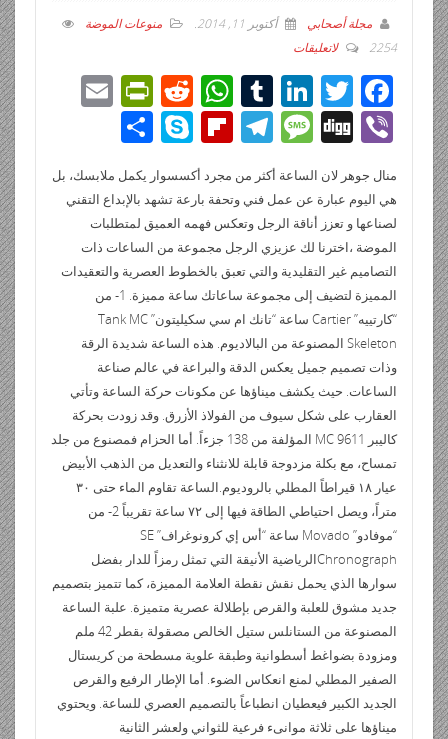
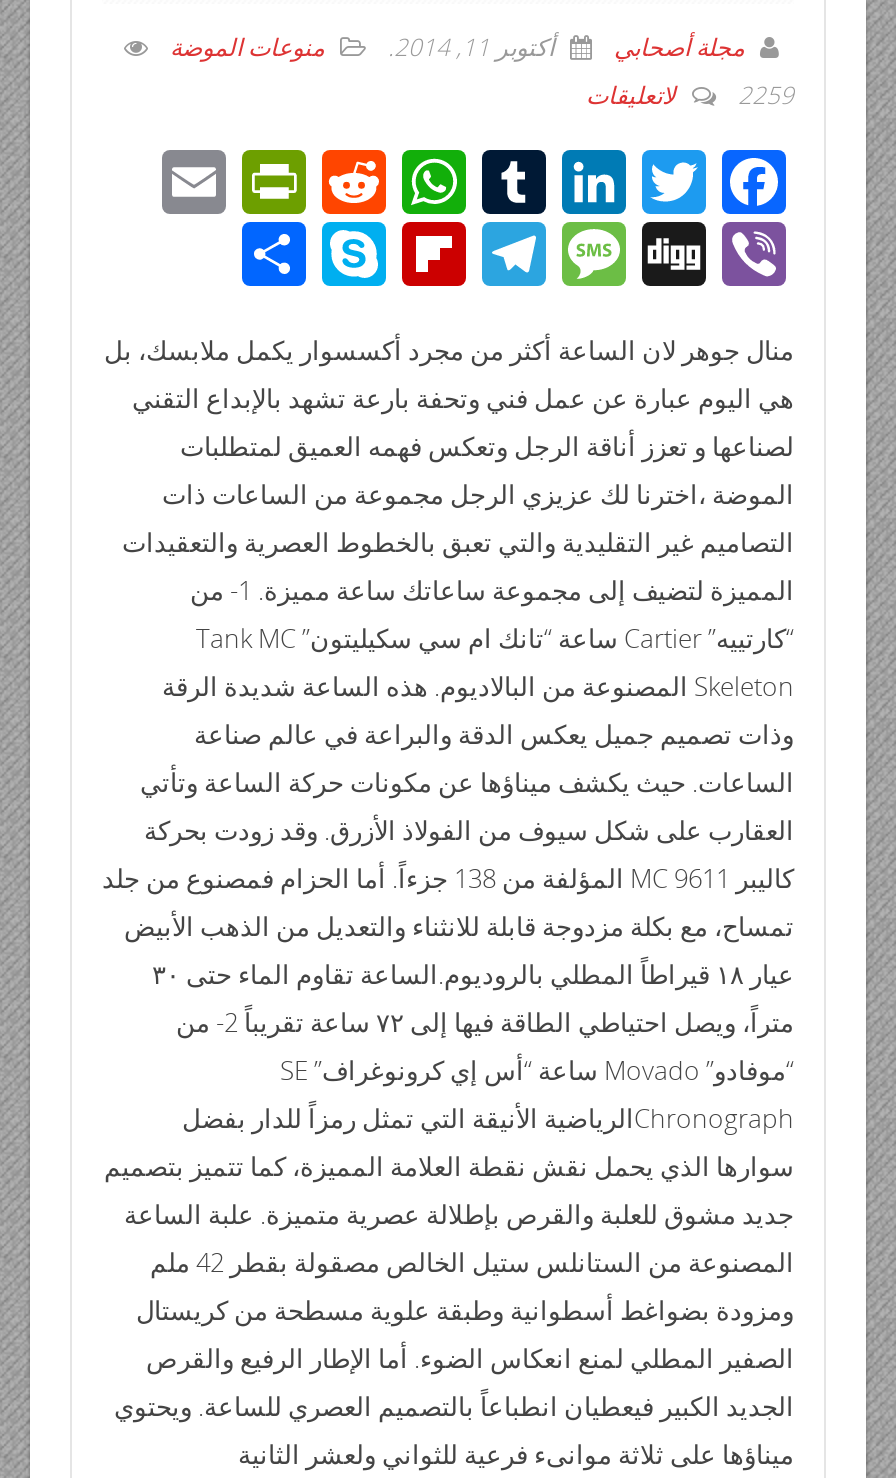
- 2254 لاتعليقات
+ 2259 لاتعليقات
